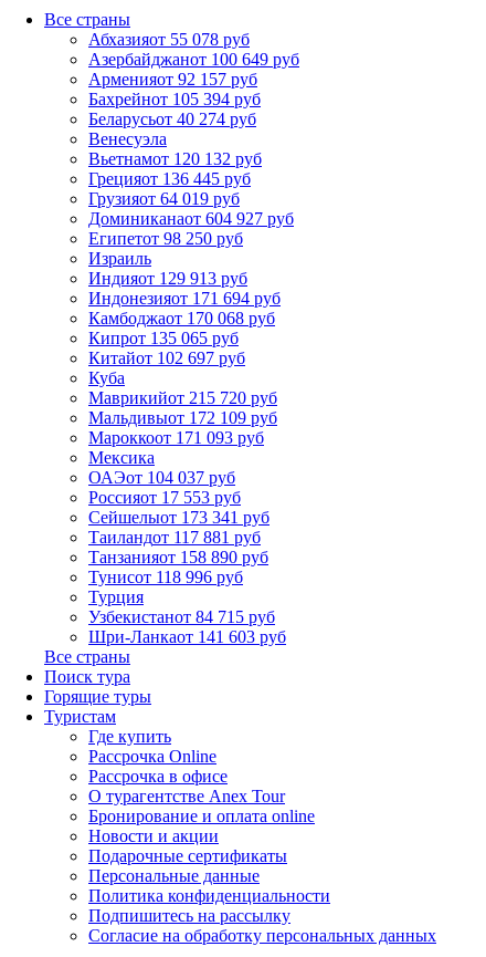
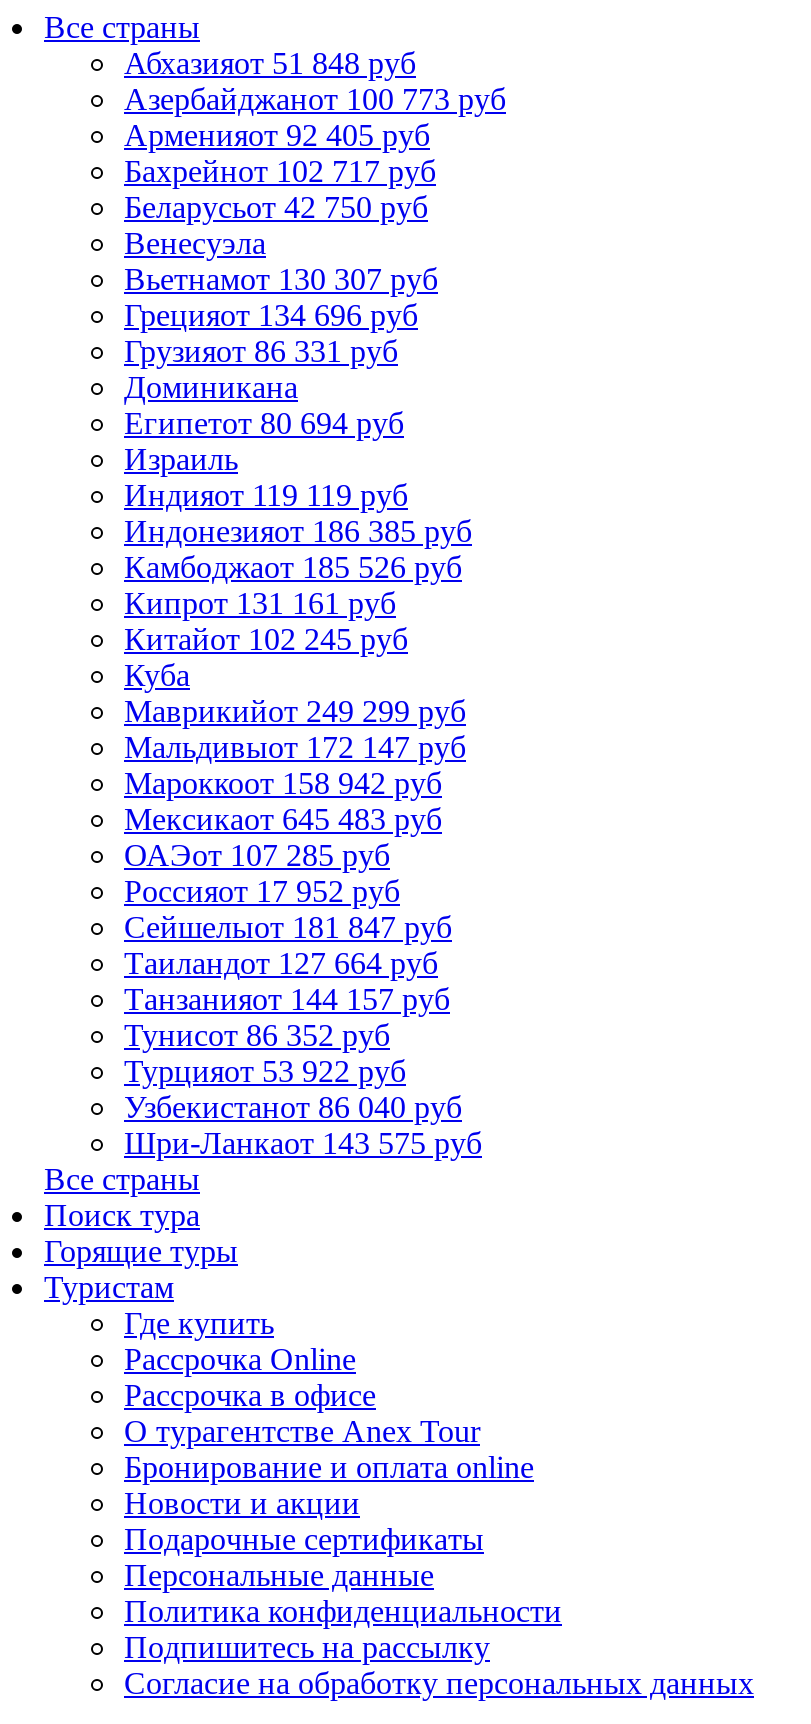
- Абхазияот 55 078 руб
+ Абхазияот 51 848 руб

- Азербайджанот 100 649 руб
+ Азербайджанот 100 773 руб

- Арменияот 92 157 руб
+ Арменияот 92 405 руб

- Бахрейнот 105 394 руб
+ Бахрейнот 102 717 руб

- Беларусьот 40 274 руб
+ Беларусьот 42 750 руб

- Вьетнамот 120 132 руб
- Грецияот 136 445 руб
- Грузияот 64 019 руб
- Доминиканаот 604 927 руб
- Египетот 98 250 руб
+ Вьетнамот 130 307 руб
+ Грецияот 134 696 руб
+ Грузияот 86 331 руб
+ Доминикана
+ Египетот 80 694 руб

- Индияот 129 913 руб
+ Индияот 119 119 руб

- Индонезияот 171 694 руб
+ Индонезияот 186 385 руб

- Камбоджаот 170 068 руб
+ Камбоджаот 185 526 руб

- Кипрот 135 065 руб
+ Кипрот 131 161 руб

- Китайот 102 697 руб
+ Китайот 102 245 руб

- Маврикийот 215 720 руб
- Мальдивыот 172 109 руб
- Мароккоот 171 093 руб
- Мексика
- ОАЭот 104 037 руб
- Россияот 17 553 руб
- Сейшелыот 173 341 руб
- Таиландот 117 881 руб
- Танзанияот 158 890 руб
- Тунисот 118 996 руб
- Турция
- Узбекистанот 84 715 руб
- Шри-Ланкаот 141 603 руб
+ Маврикийот 249 299 руб
+ Мальдивыот 172 147 руб
+ Мароккоот 158 942 руб
+ Мексикаот 645 483 руб
+ ОАЭот 107 285 руб
+ Россияот 17 952 руб
+ Сейшелыот 181 847 руб
+ Таиландот 127 664 руб
+ Танзанияот 144 157 руб
+ Тунисот 86 352 руб
+ Турцияот 53 922 руб
+ Узбекистанот 86 040 руб
+ Шри-Ланкаот 143 575 руб
